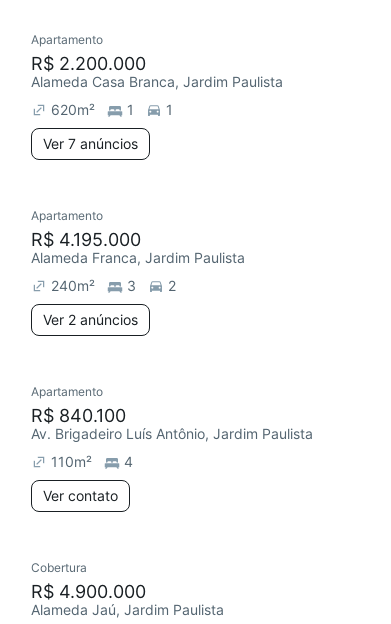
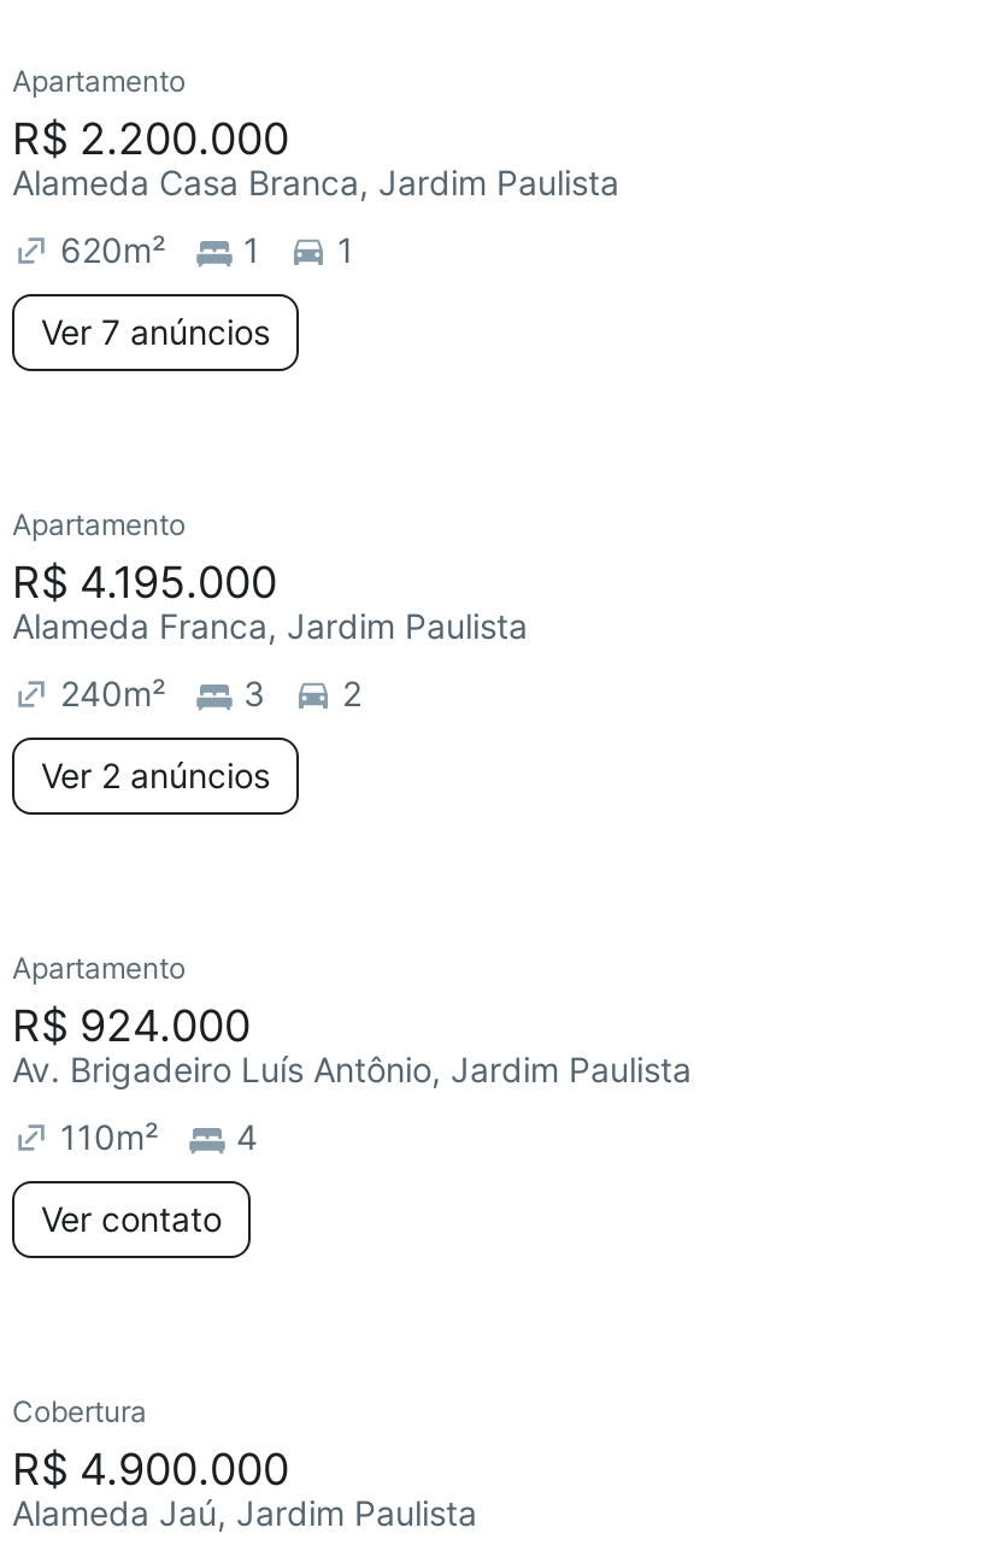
- R$ 840.100
+ R$ 924.000
